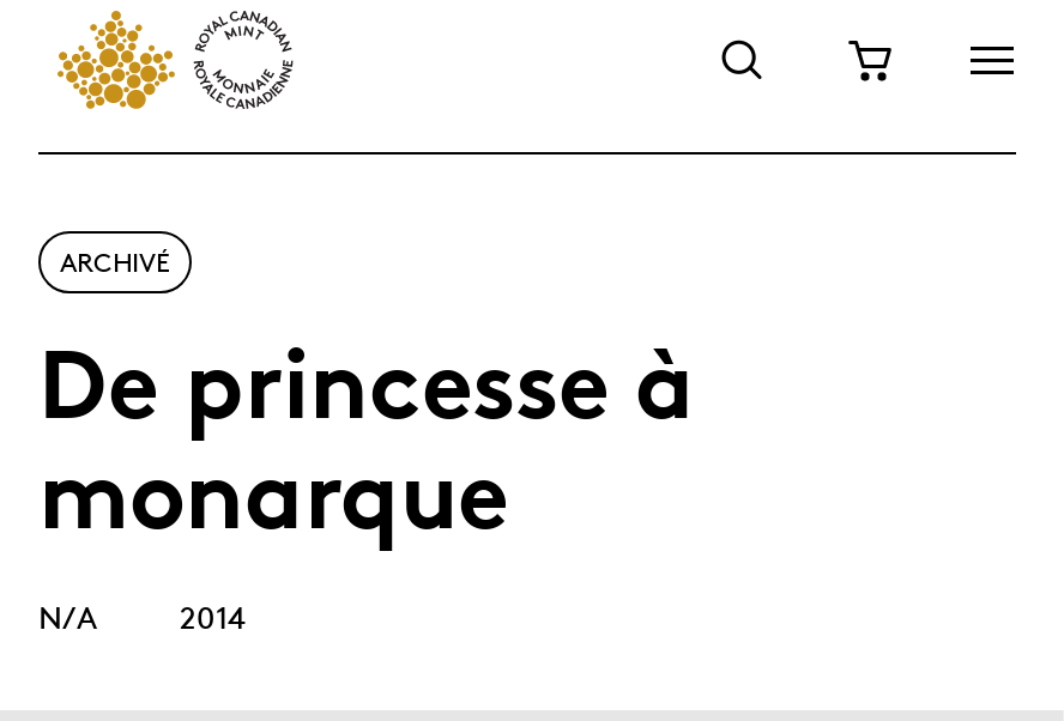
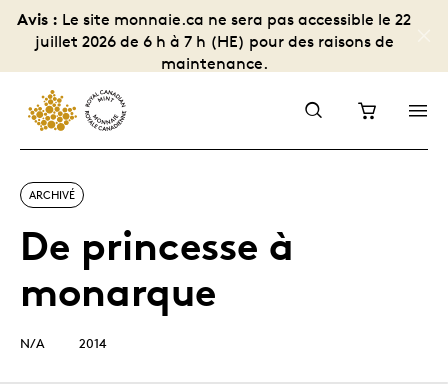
+ Avis : Le site monnaie.ca ne sera pas accessible le 22
+ juillet 2026 de 6 h à 7 h (HE) pour des raisons de
+ maintenance.
